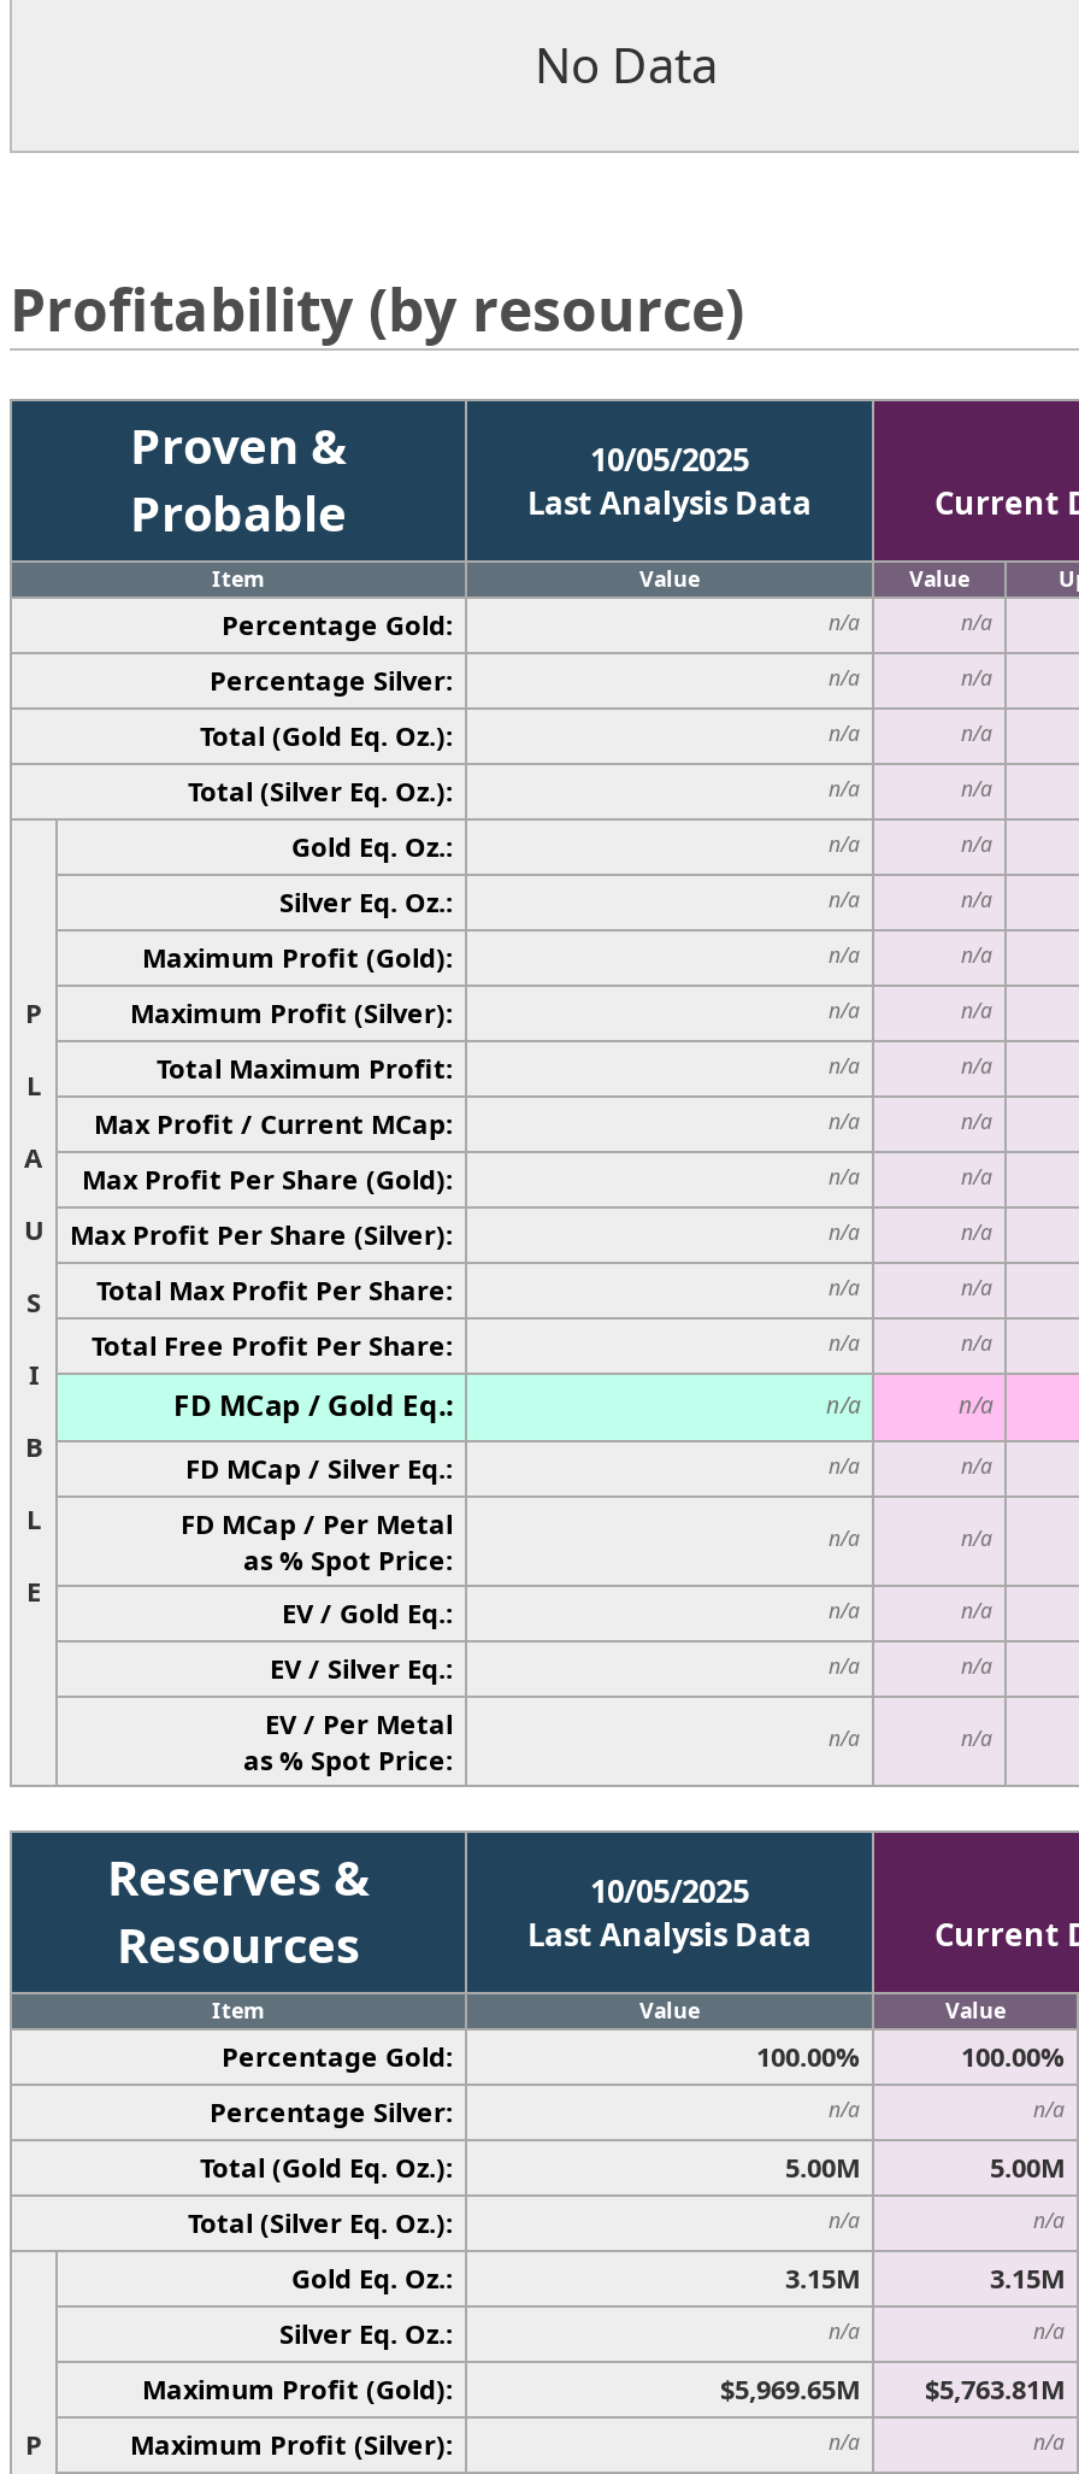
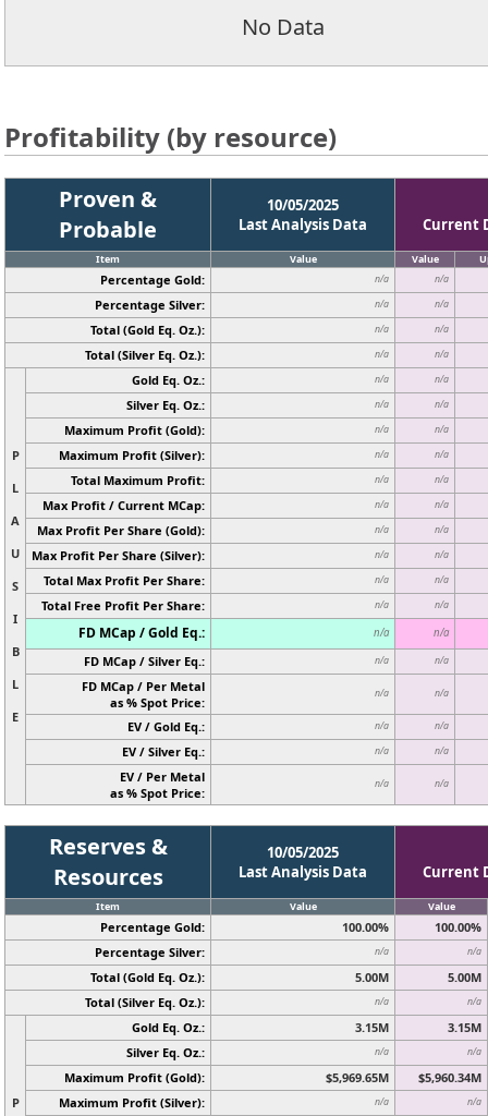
- $5,969.65M $5,763.81M
+ $5,969.65M $5,960.34M
